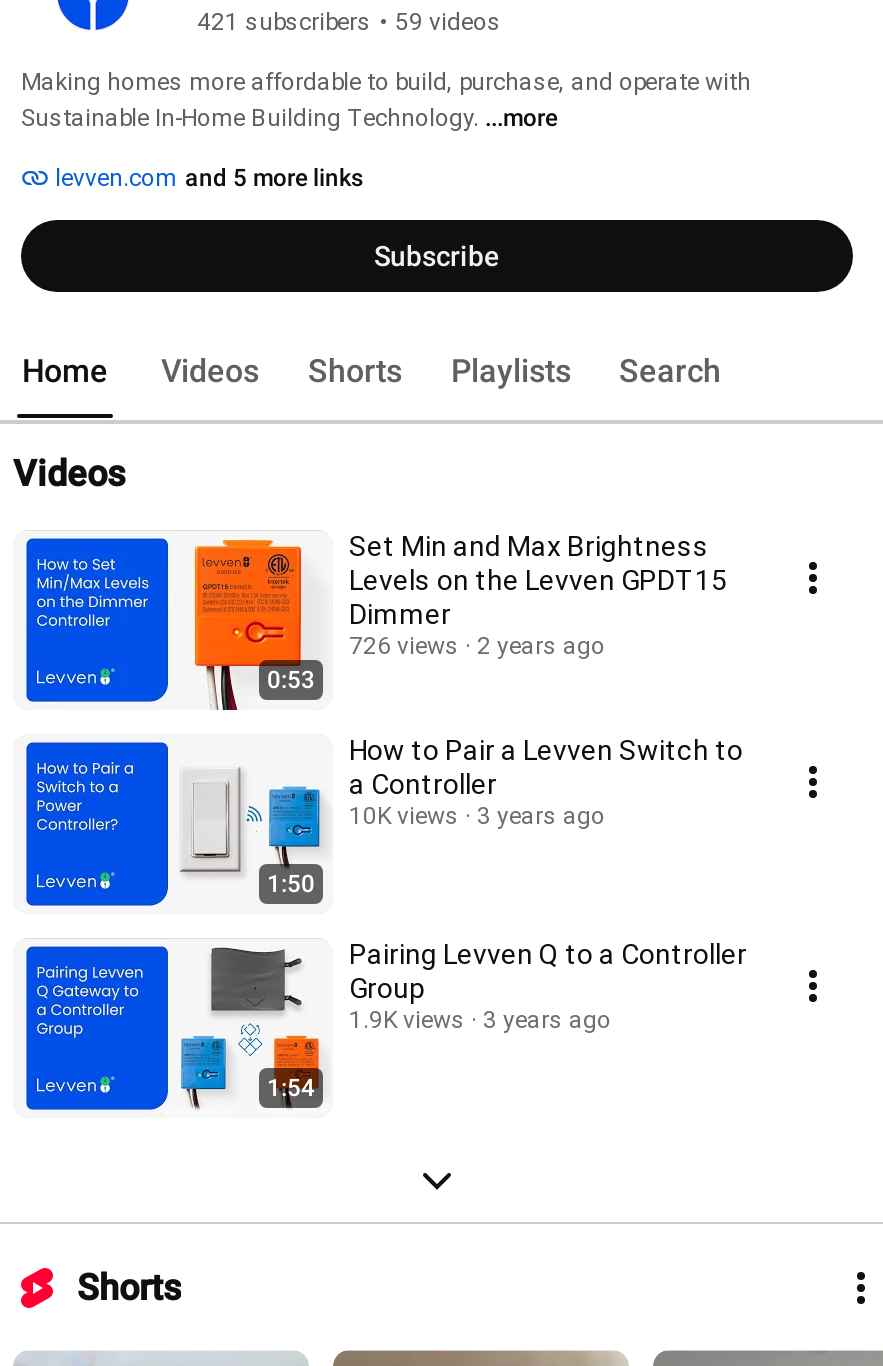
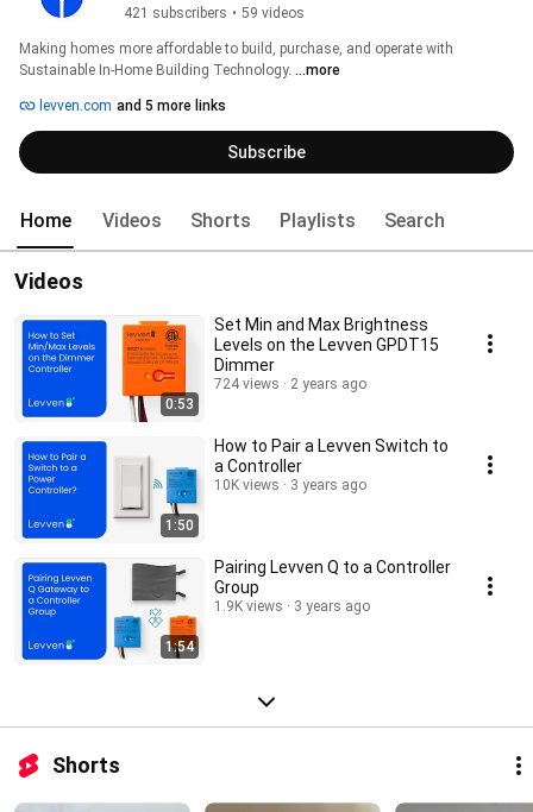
- 726 views 2 years ago
+ 724 views 2 years ago
